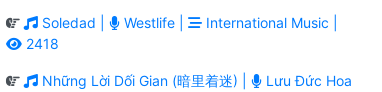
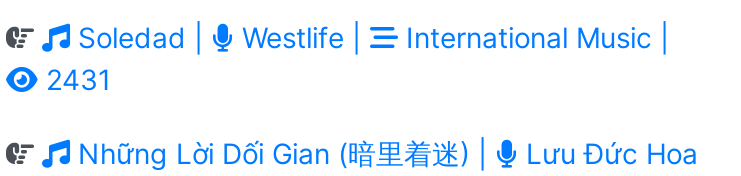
- 2418
+ 2431
